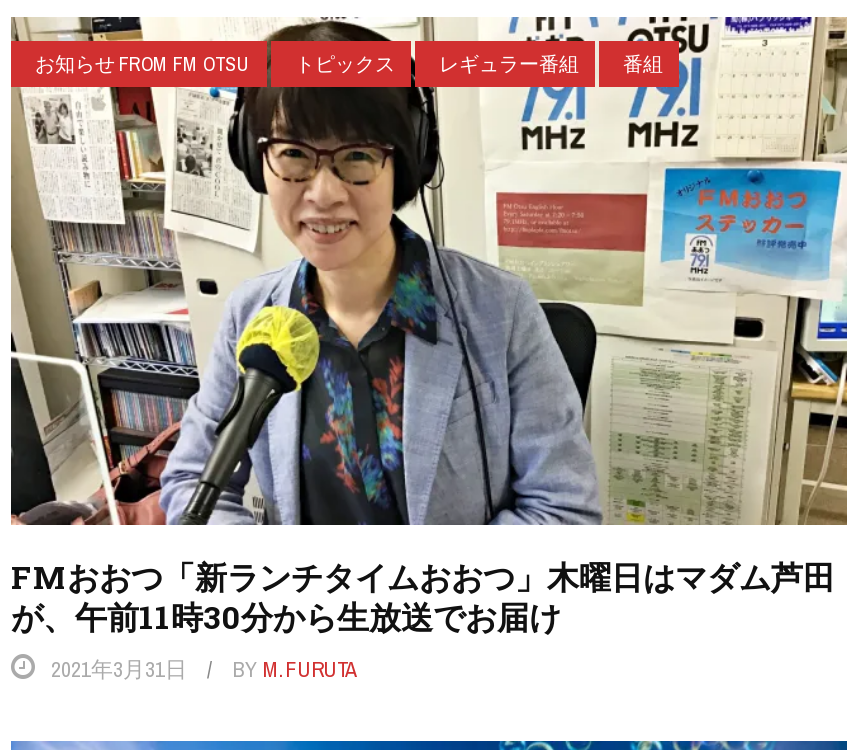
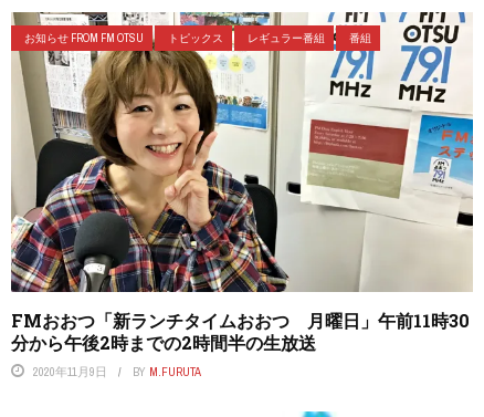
- [image]
- FMおおつ「新ランチタイムおおつ」木曜日はマダム芦田
- が、午前11時30分から生放送でお届け
- 2021年3月31日
+ [image]
+ FMおおつ「新ランチタイムおおつ 月曜日」午前11時30
+ 分から午後2時までの2時間半の生放送
+ 2020年11月9日
